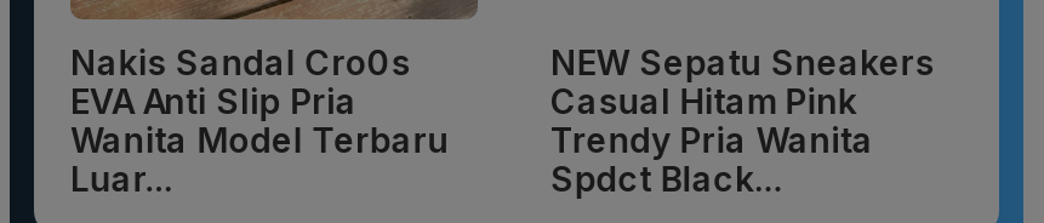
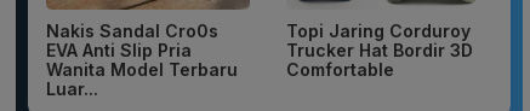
- NEW Sepatu Sneakers
- Casual Hitam Pink
- Trendy Pria Wanita
- Spdct Black...
+ Topi Jaring Corduroy
+ Trucker Hat Bordir 3D
+ Comfortable
